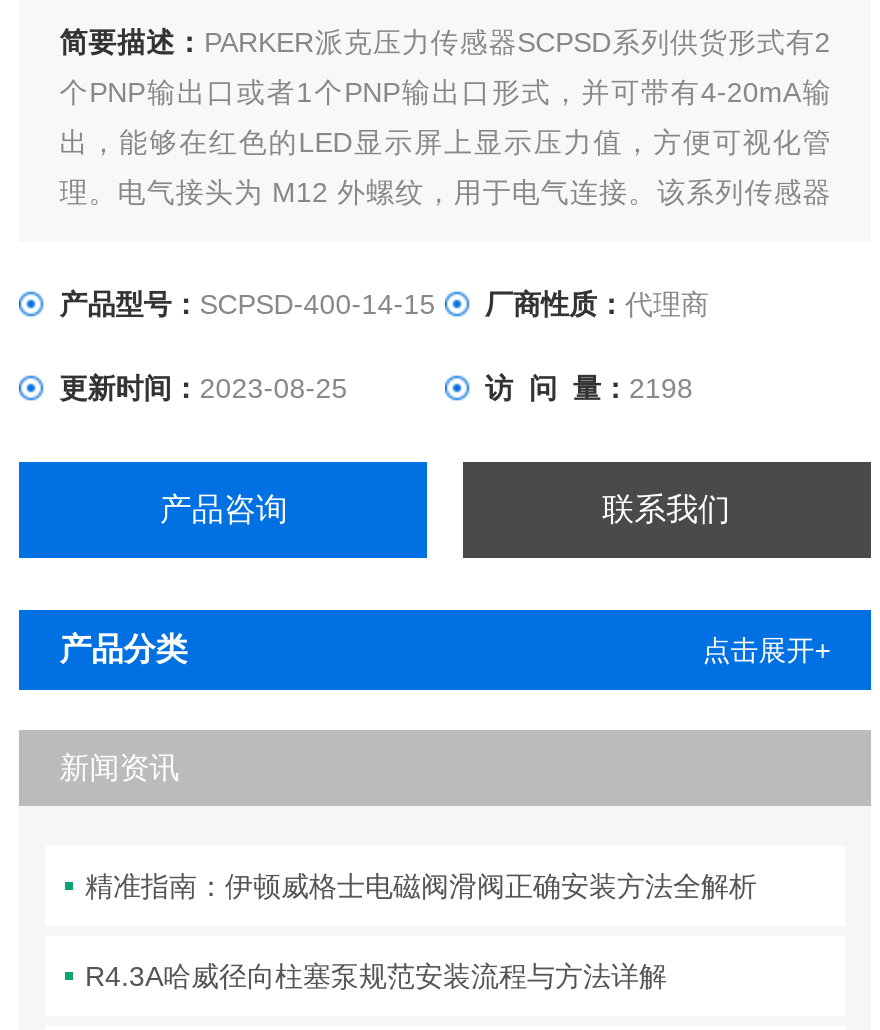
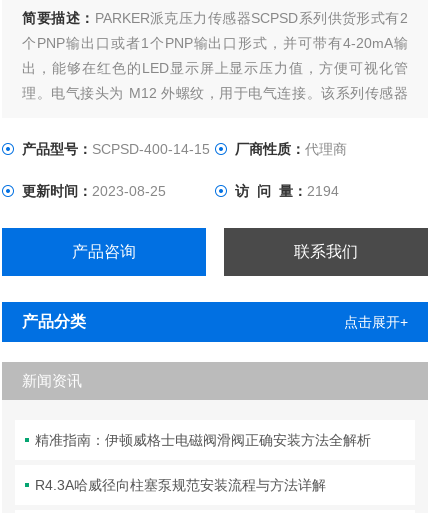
- 访 问 量：2198
+ 访 问 量：2194
